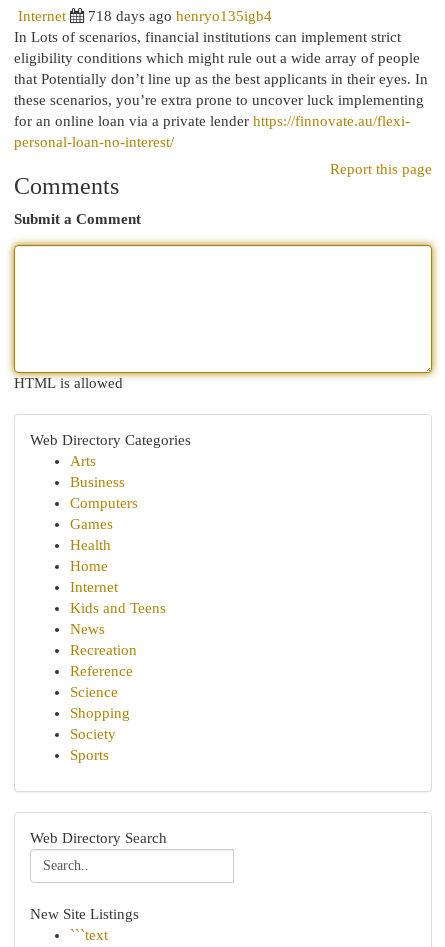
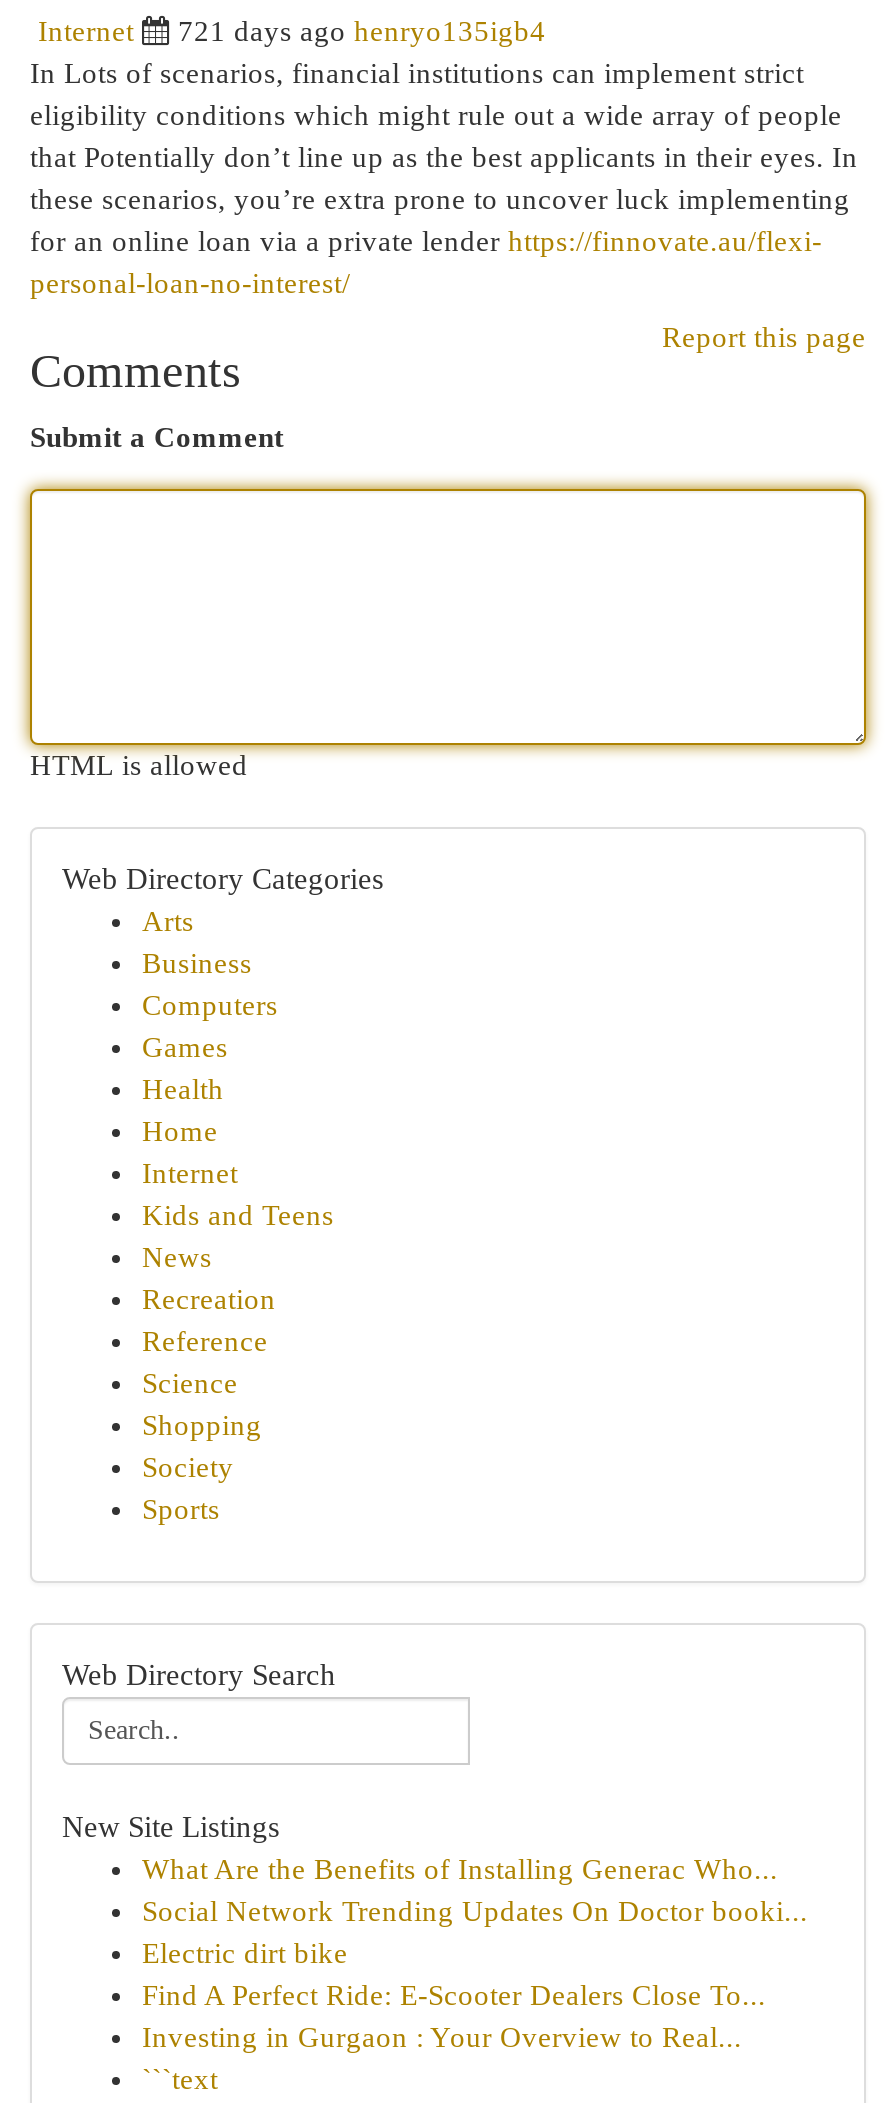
- 718 days ago henryo135igb4
+ 721 days ago henryo135igb4

+ What Are the Benefits of Installing Generac Who...
+ Social Network Trending Updates On Doctor booki...
+ Electric dirt bike
+ Find A Perfect Ride: E-Scooter Dealers Close To...
+ Investing in Gurgaon : Your Overview to Real...
